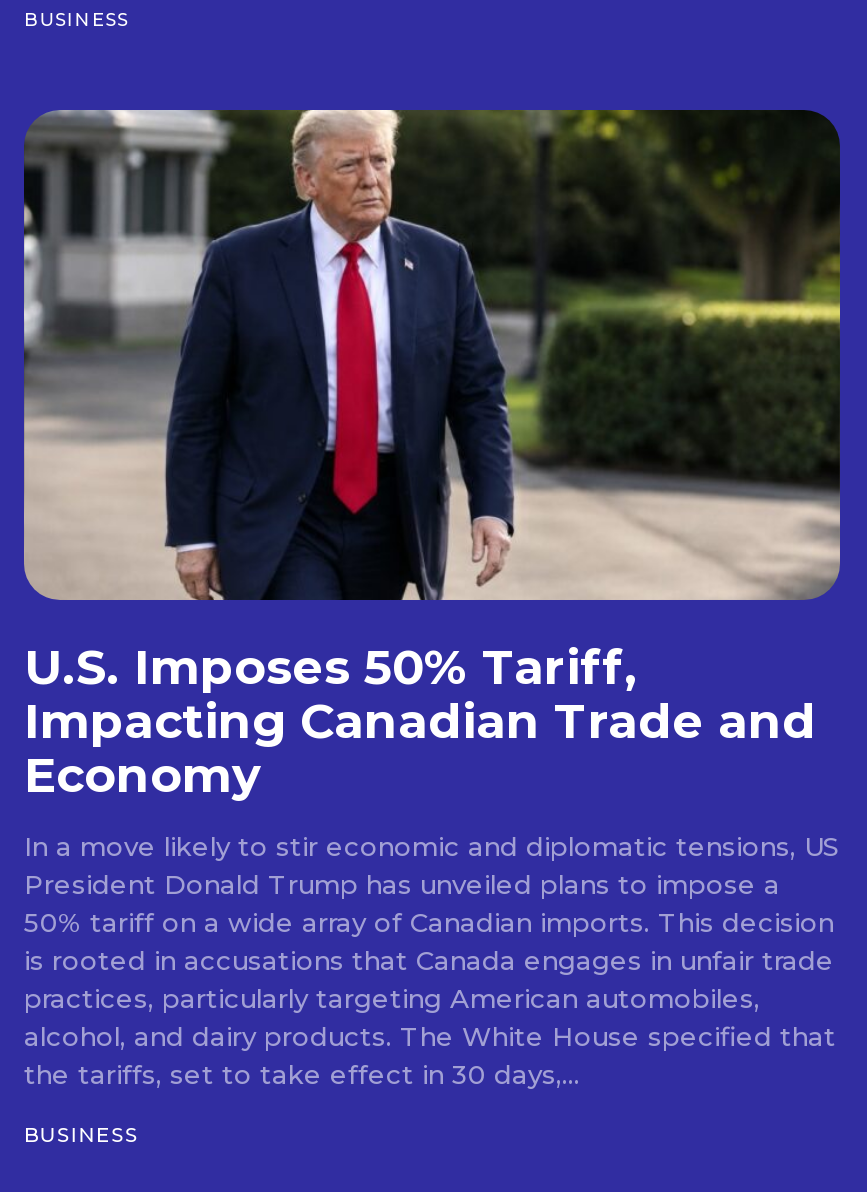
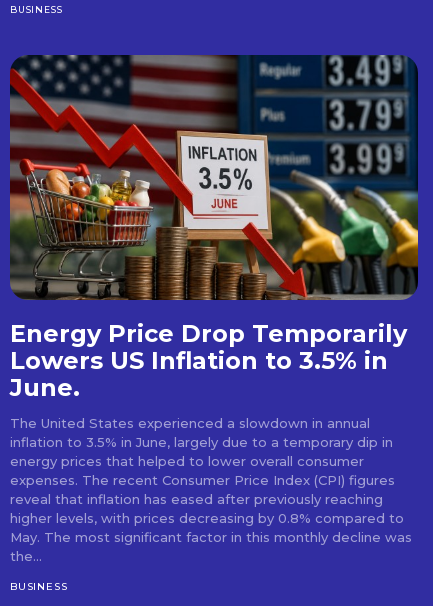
- [image]
- U.S. Imposes 50% Tariff,
- Impacting Canadian Trade and
- Economy
- In a move likely to stir economic and diplomatic tensions, US
- President Donald Trump has unveiled plans to impose a
- 50% tariff on a wide array of Canadian imports. This decision
- is rooted in accusations that Canada engages in unfair trade
- practices, particularly targeting American automobiles,
- alcohol, and dairy products. The White House specified that
- the tariffs, set to take effect in 30 days,...
+ [image]
+ Energy Price Drop Temporarily
+ Lowers US Inflation to 3.5% in
+ June.
+ The United States experienced a slowdown in annual
+ inflation to 3.5% in June, largely due to a temporary dip in
+ energy prices that helped to lower overall consumer
+ expenses. The recent Consumer Price Index (CPI) figures
+ reveal that inflation has eased after previously reaching
+ higher levels, with prices decreasing by 0.8% compared to
+ May. The most significant factor in this monthly decline was
+ the...
